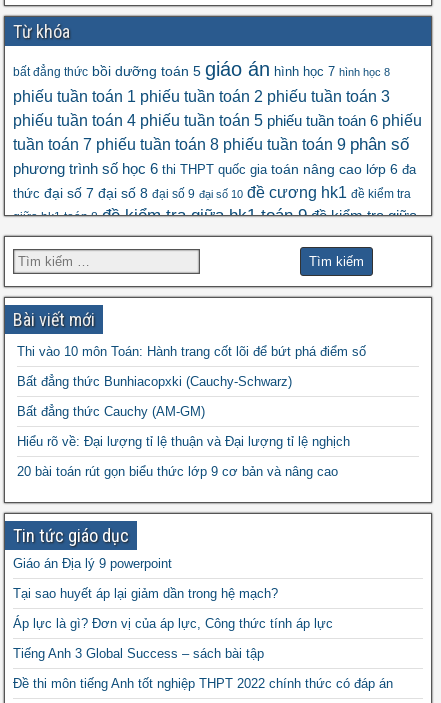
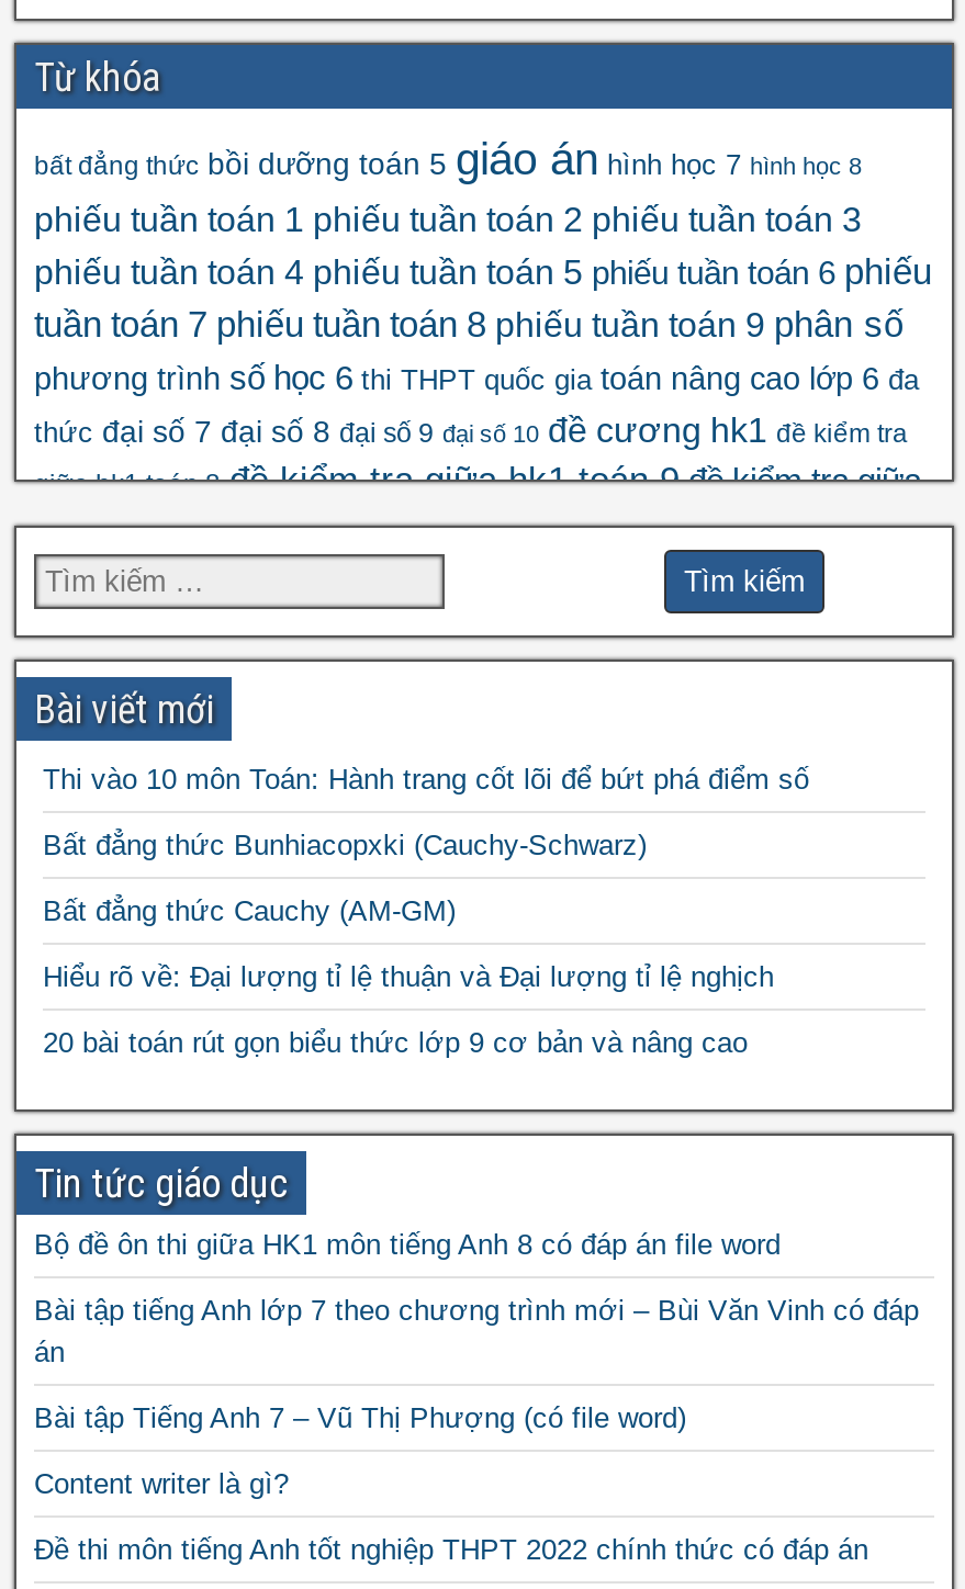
- Giáo án Địa lý 9 powerpoint
+ Bộ đề ôn thi giữa HK1 môn tiếng Anh 8 có đáp án file word

- Tại sao huyết áp lại giảm dần trong hệ mạch?
+ Bài tập tiếng Anh lớp 7 theo chương trình mới – Bùi Văn Vinh có đáp
+ án

- Áp lực là gì? Đơn vị của áp lực, Công thức tính áp lực
+ Bài tập Tiếng Anh 7 – Vũ Thị Phượng (có file word)

- Tiếng Anh 3 Global Success – sách bài tập
+ Content writer là gì?
